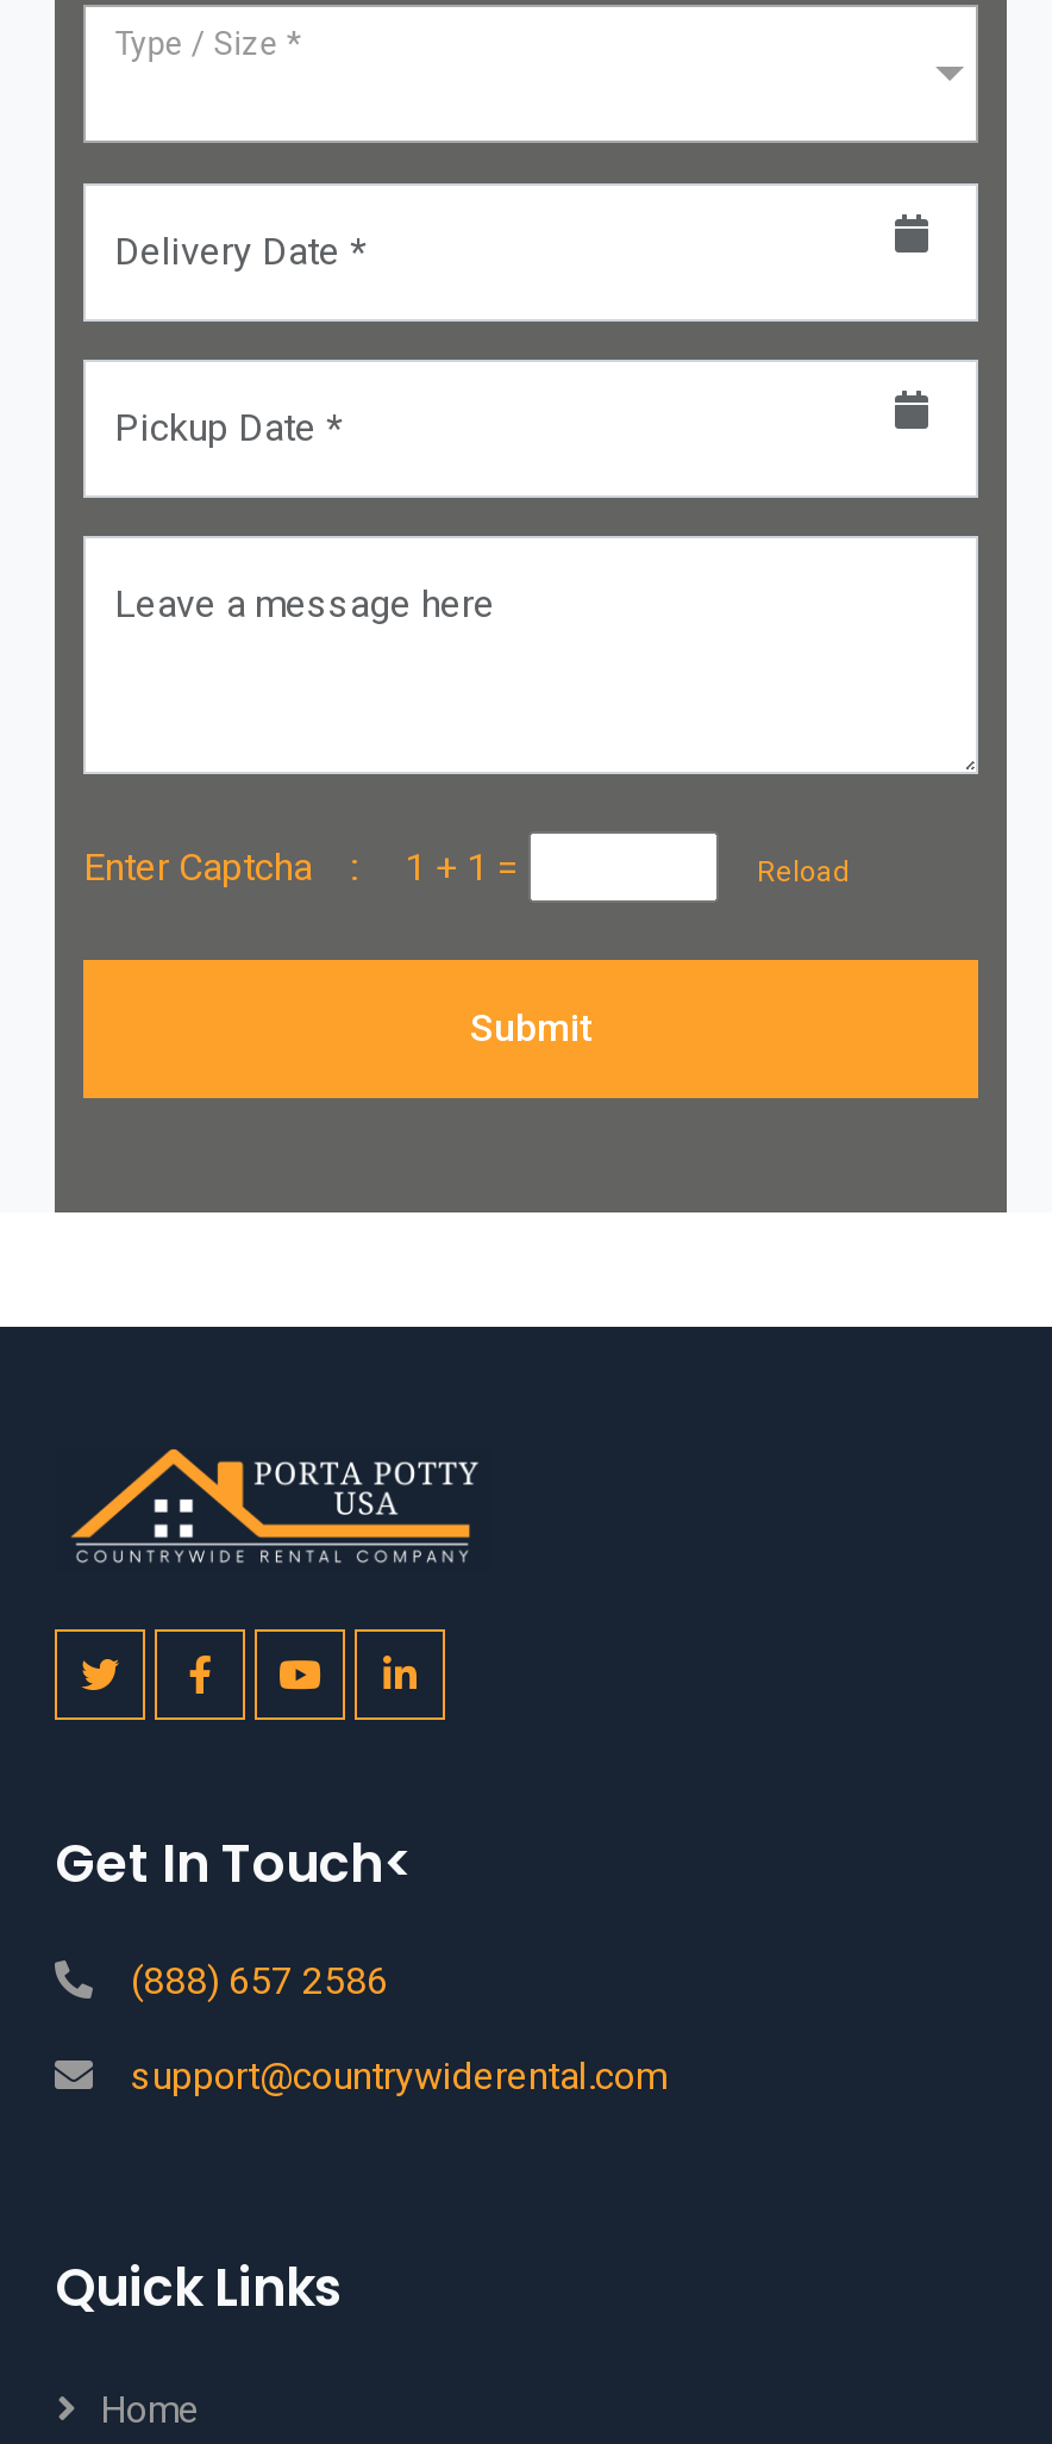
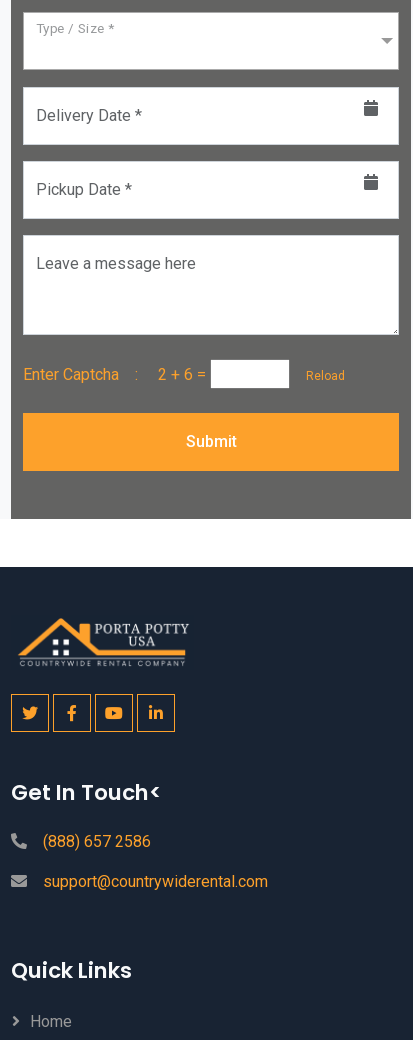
- Enter Captcha : 1 + 1 =
+ Enter Captcha : 2 + 6 =
